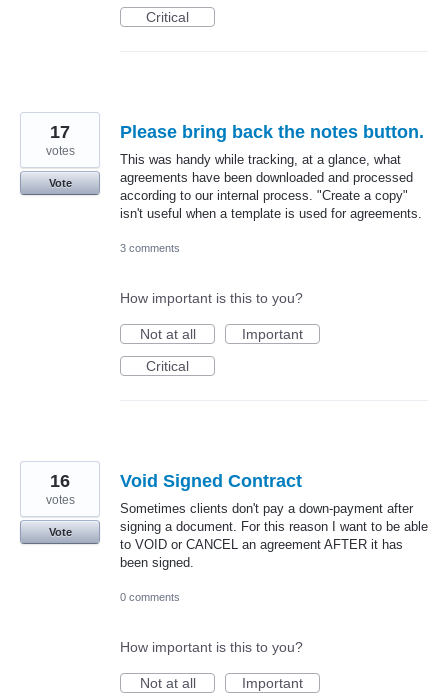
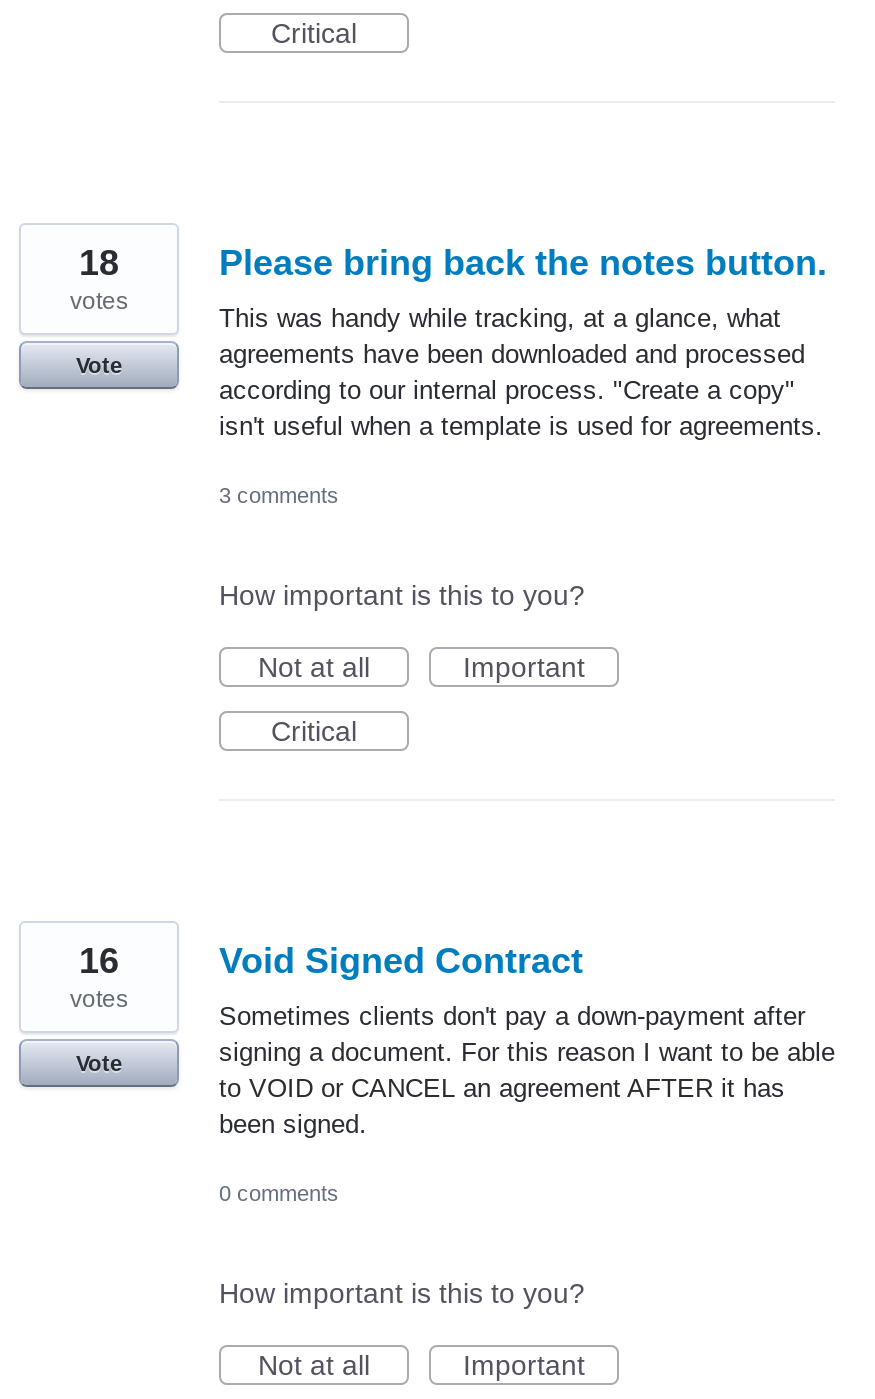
- 17
+ 18
